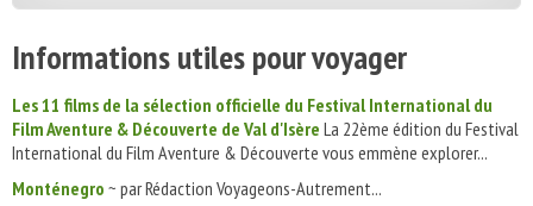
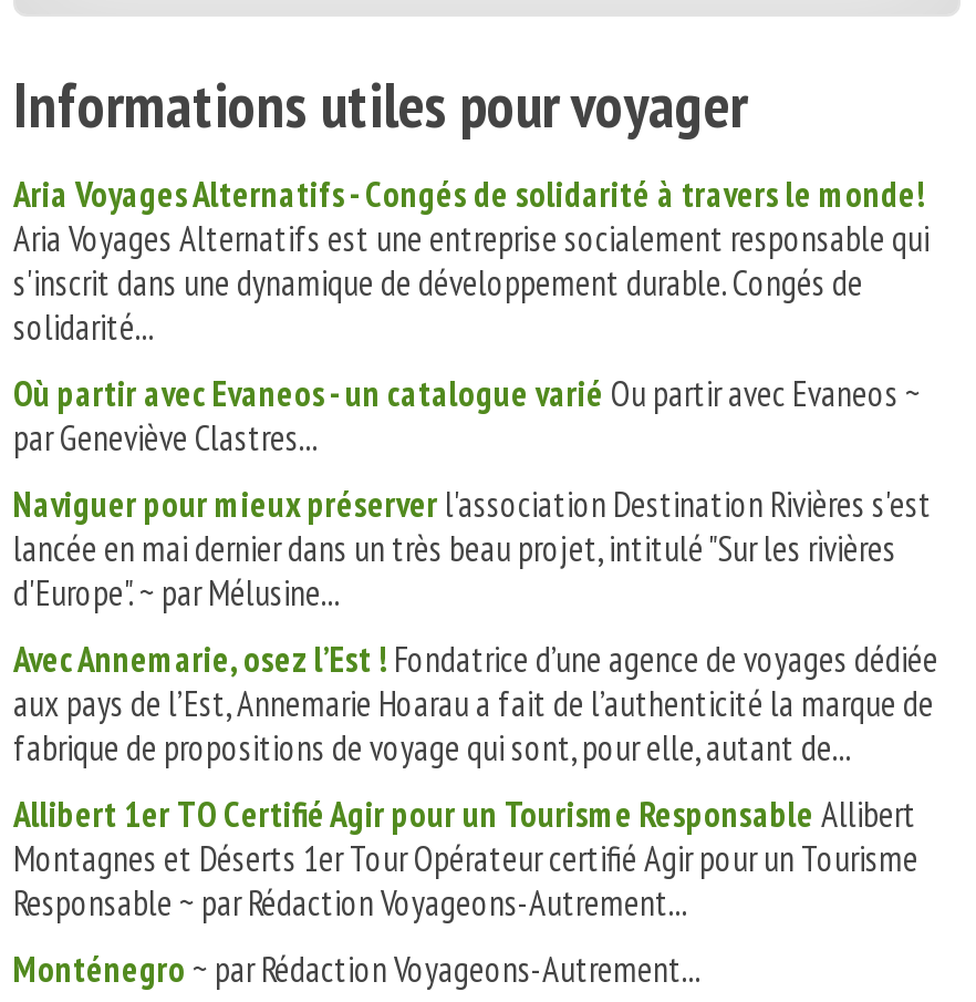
- Les 11 films de la sélection officielle du Festival International du
- Film Aventure & Découverte de Val d'Isère La 22ème édition du Festival
- International du Film Aventure & Découverte vous emmène explorer...
+ Aria Voyages Alternatifs - Congés de solidarité à travers le monde!
+ Aria Voyages Alternatifs est une entreprise socialement responsable qui
+ s'inscrit dans une dynamique de développement durable. Congés de
+ solidarité...
+ Où partir avec Evaneos - un catalogue varié Ou partir avec Evaneos ~
+ par Geneviève Clastres...
+ Naviguer pour mieux préserver l'association Destination Rivières s'est
+ lancée en mai dernier dans un très beau projet, intitulé "Sur les rivières
+ d'Europe". ~ par Mélusine...
+ Avec Annemarie, osez l’Est ! Fondatrice d’une agence de voyages dédiée
+ aux pays de l’Est, Annemarie Hoarau a fait de l’authenticité la marque de
+ fabrique de propositions de voyage qui sont, pour elle, autant de...
+ Allibert 1er TO Certifié Agir pour un Tourisme Responsable Allibert
+ Montagnes et Déserts 1er Tour Opérateur certifié Agir pour un Tourisme
+ Responsable ~ par Rédaction Voyageons-Autrement...
